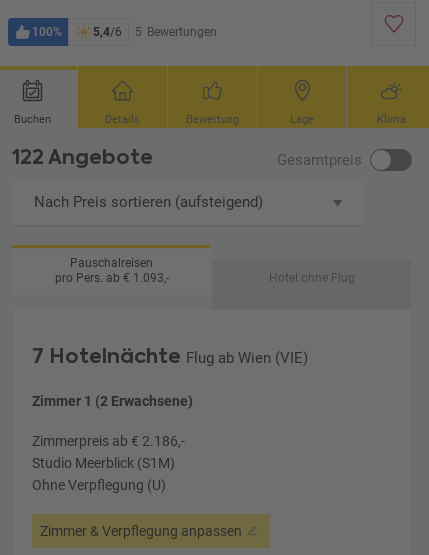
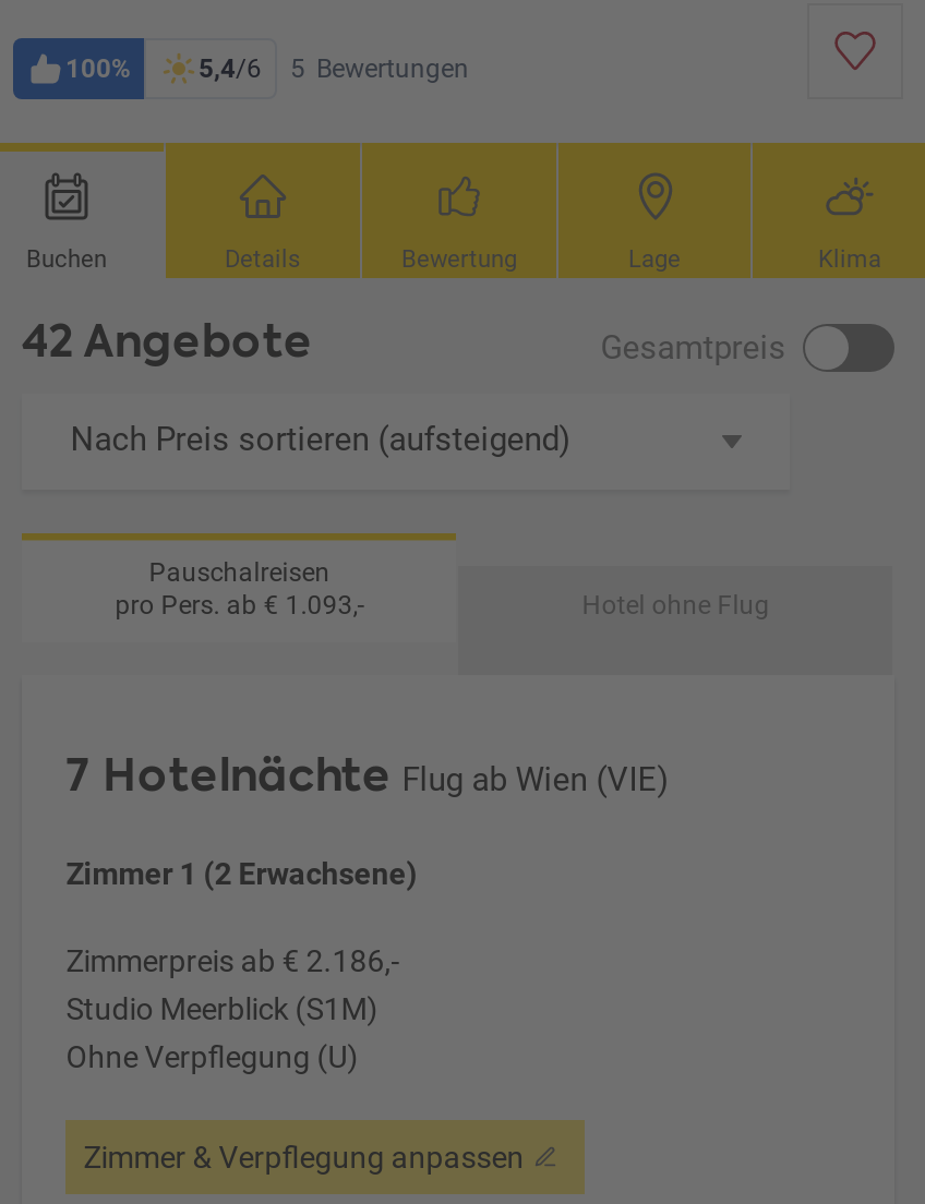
- 122 Angebote
+ 42 Angebote
